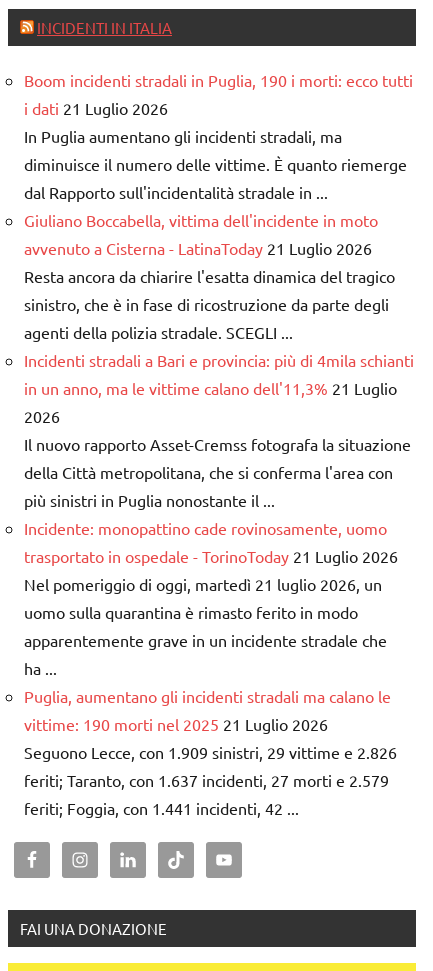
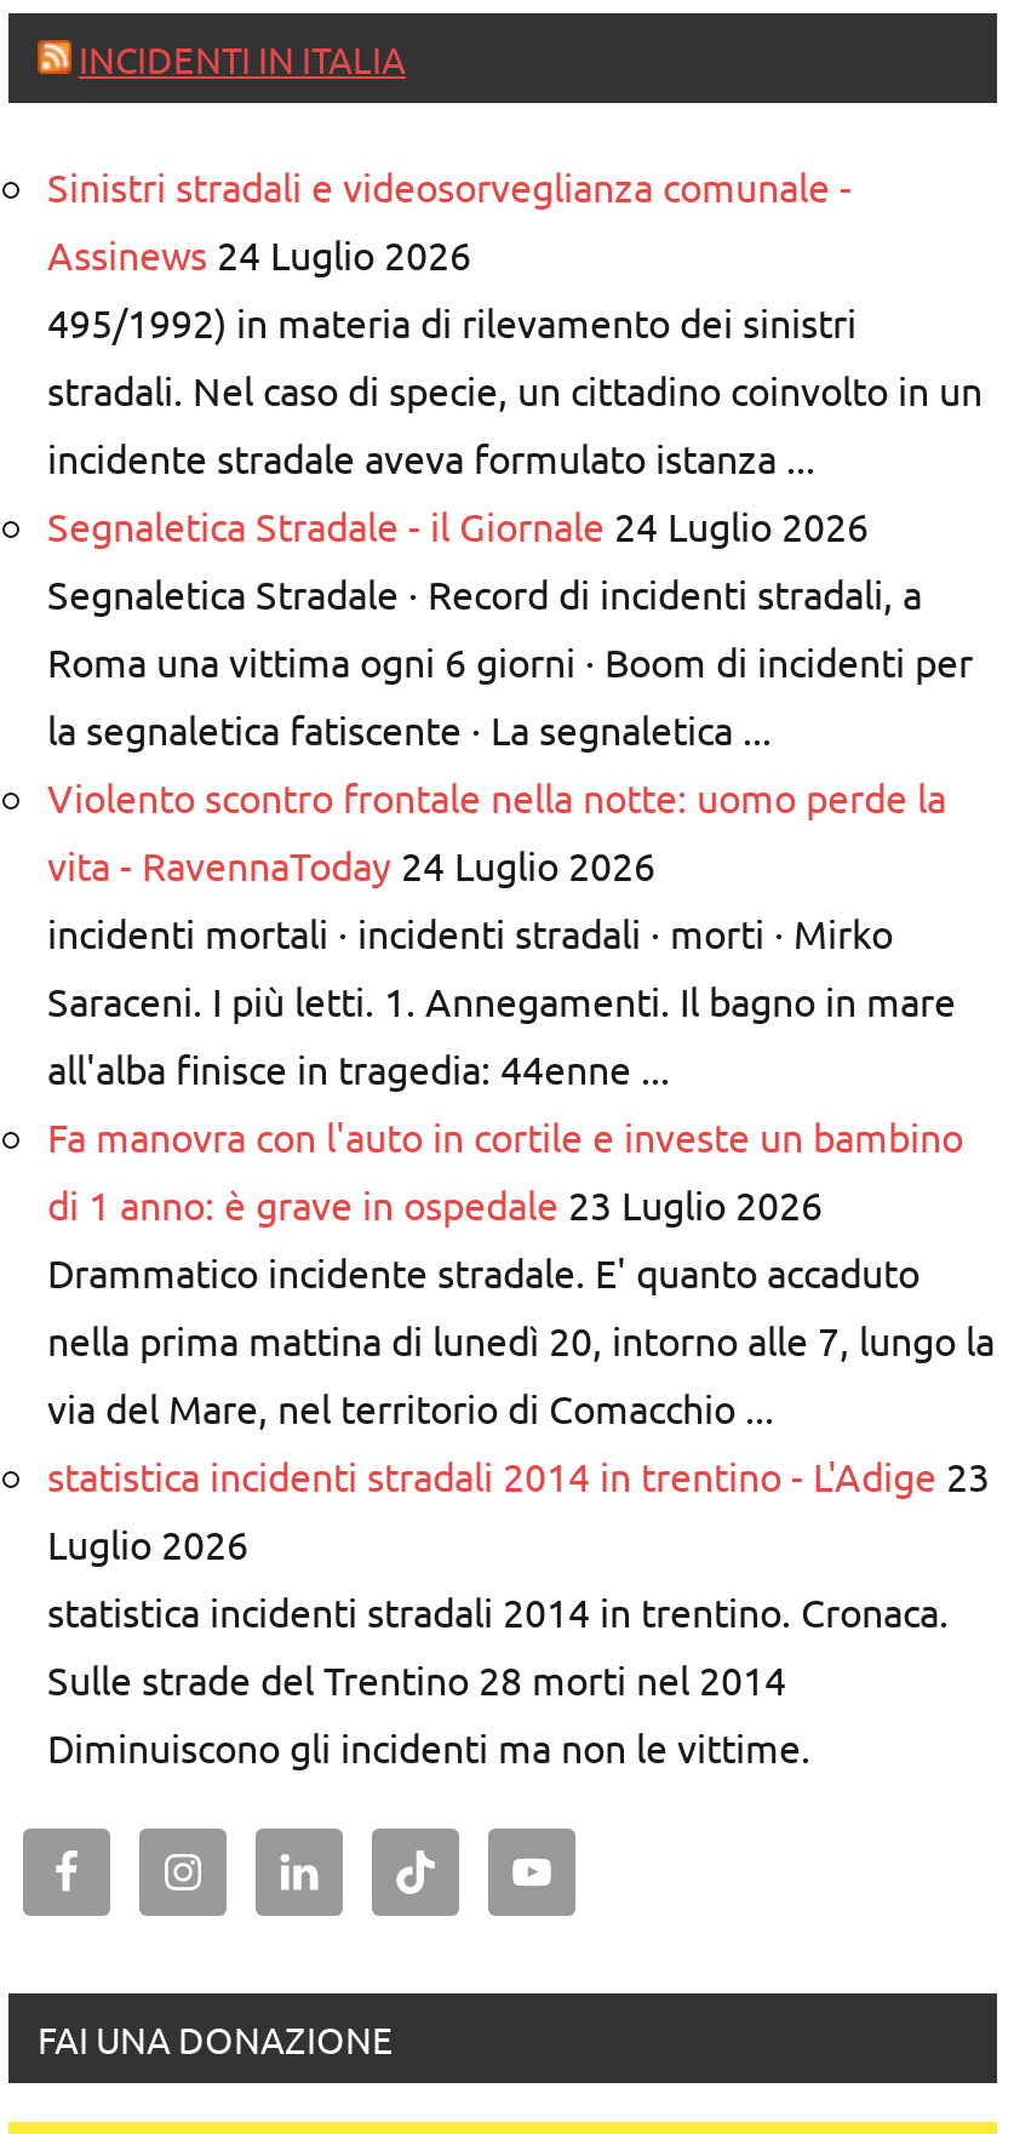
- Boom incidenti stradali in Puglia, 190 i morti: ecco tutti
- i dati 21 Luglio 2026
- In Puglia aumentano gli incidenti stradali, ma
- diminuisce il numero delle vittime. È quanto riemerge
- dal Rapporto sull'incidentalità stradale in ...
- Giuliano Boccabella, vittima dell'incidente in moto
- avvenuto a Cisterna - LatinaToday 21 Luglio 2026
- Resta ancora da chiarire l'esatta dinamica del tragico
- sinistro, che è in fase di ricostruzione da parte degli
- agenti della polizia stradale. SCEGLI ...
- Incidenti stradali a Bari e provincia: più di 4mila schianti
- in un anno, ma le vittime calano dell'11,3% 21 Luglio
- 2026
- Il nuovo rapporto Asset-Cremss fotografa la situazione
- della Città metropolitana, che si conferma l'area con
- più sinistri in Puglia nonostante il ...
- Incidente: monopattino cade rovinosamente, uomo
- trasportato in ospedale - TorinoToday 21 Luglio 2026
- Nel pomeriggio di oggi, martedì 21 luglio 2026, un
- uomo sulla quarantina è rimasto ferito in modo
- apparentemente grave in un incidente stradale che
- ha ...
- Puglia, aumentano gli incidenti stradali ma calano le
- vittime: 190 morti nel 2025 21 Luglio 2026
- Seguono Lecce, con 1.909 sinistri, 29 vittime e 2.826
- feriti; Taranto, con 1.637 incidenti, 27 morti e 2.579
- feriti; Foggia, con 1.441 incidenti, 42 ...
+ Sinistri stradali e videosorveglianza comunale -
+ Assinews 24 Luglio 2026
+ 495/1992) in materia di rilevamento dei sinistri
+ stradali. Nel caso di specie, un cittadino coinvolto in un
+ incidente stradale aveva formulato istanza ...
+ Segnaletica Stradale - il Giornale 24 Luglio 2026
+ Segnaletica Stradale · Record di incidenti stradali, a
+ Roma una vittima ogni 6 giorni · Boom di incidenti per
+ la segnaletica fatiscente · La segnaletica ...
+ Violento scontro frontale nella notte: uomo perde la
+ vita - RavennaToday 24 Luglio 2026
+ incidenti mortali · incidenti stradali · morti · Mirko
+ Saraceni. I più letti. 1. Annegamenti. Il bagno in mare
+ all'alba finisce in tragedia: 44enne ...
+ Fa manovra con l'auto in cortile e investe un bambino
+ di 1 anno: è grave in ospedale 23 Luglio 2026
+ Drammatico incidente stradale. E' quanto accaduto
+ nella prima mattina di lunedì 20, intorno alle 7, lungo la
+ via del Mare, nel territorio di Comacchio ...
+ statistica incidenti stradali 2014 in trentino - L'Adige 23
+ Luglio 2026
+ statistica incidenti stradali 2014 in trentino. Cronaca.
+ Sulle strade del Trentino 28 morti nel 2014
+ Diminuiscono gli incidenti ma non le vittime.
